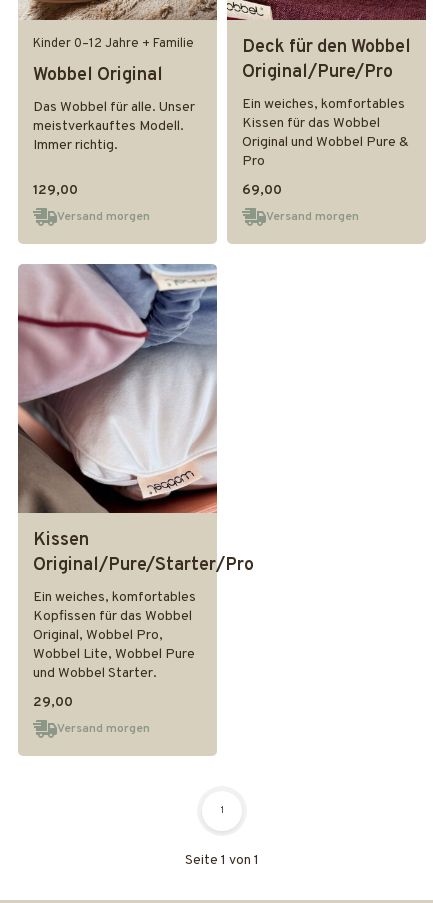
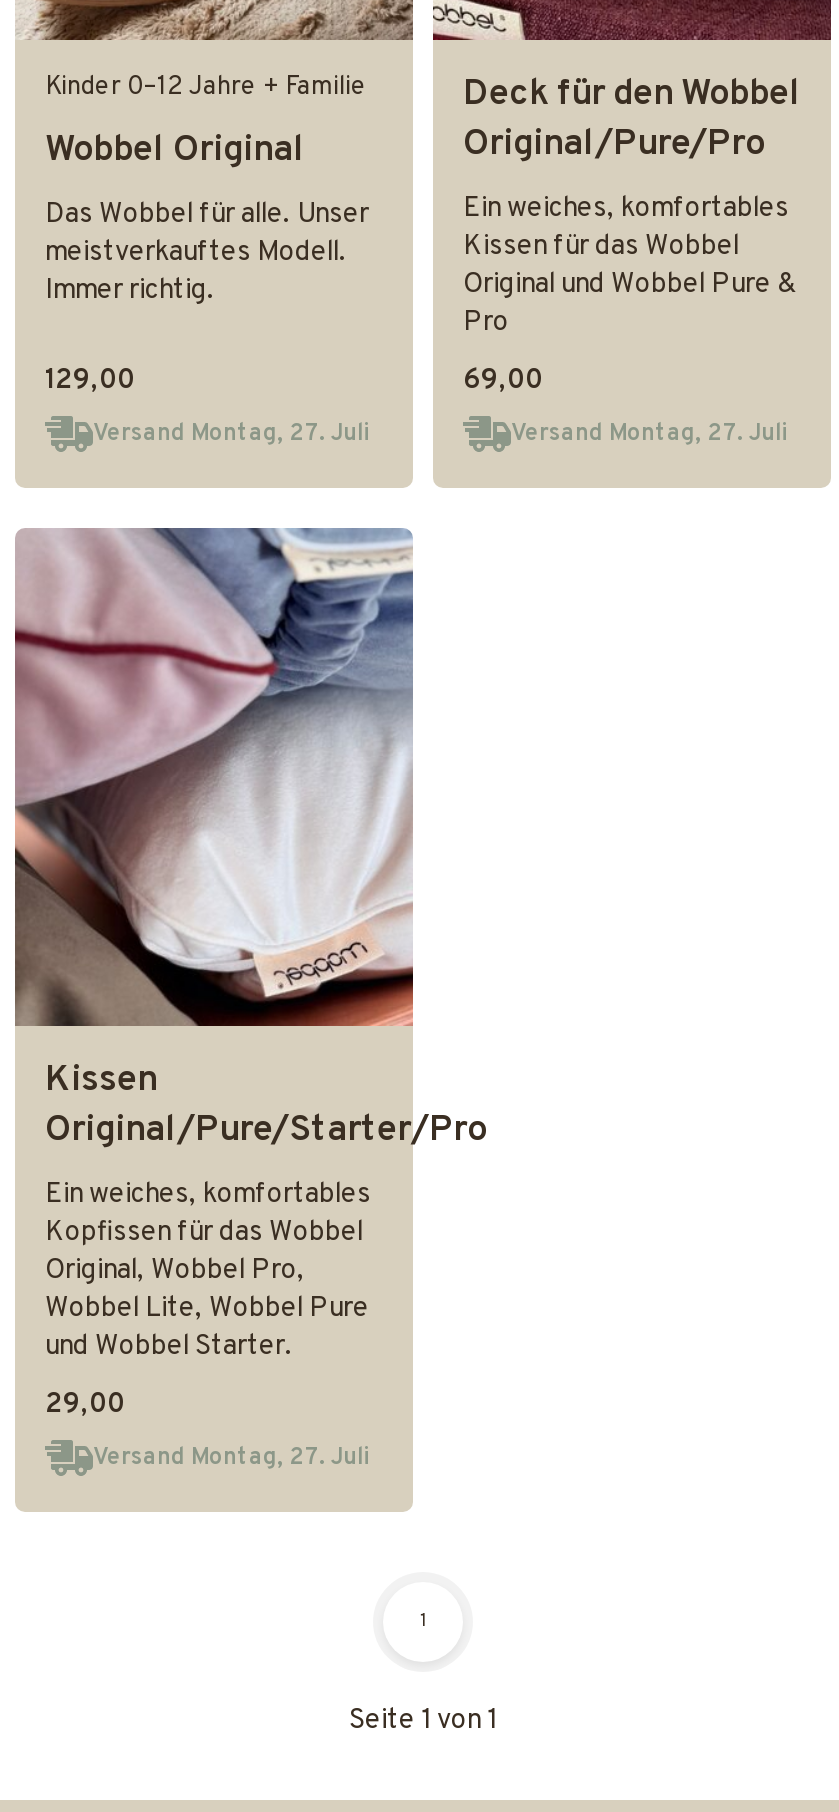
- Versand morgen
+ Versand Montag, 27. Juli

- Versand morgen
+ Versand Montag, 27. Juli

- Versand morgen
+ Versand Montag, 27. Juli
